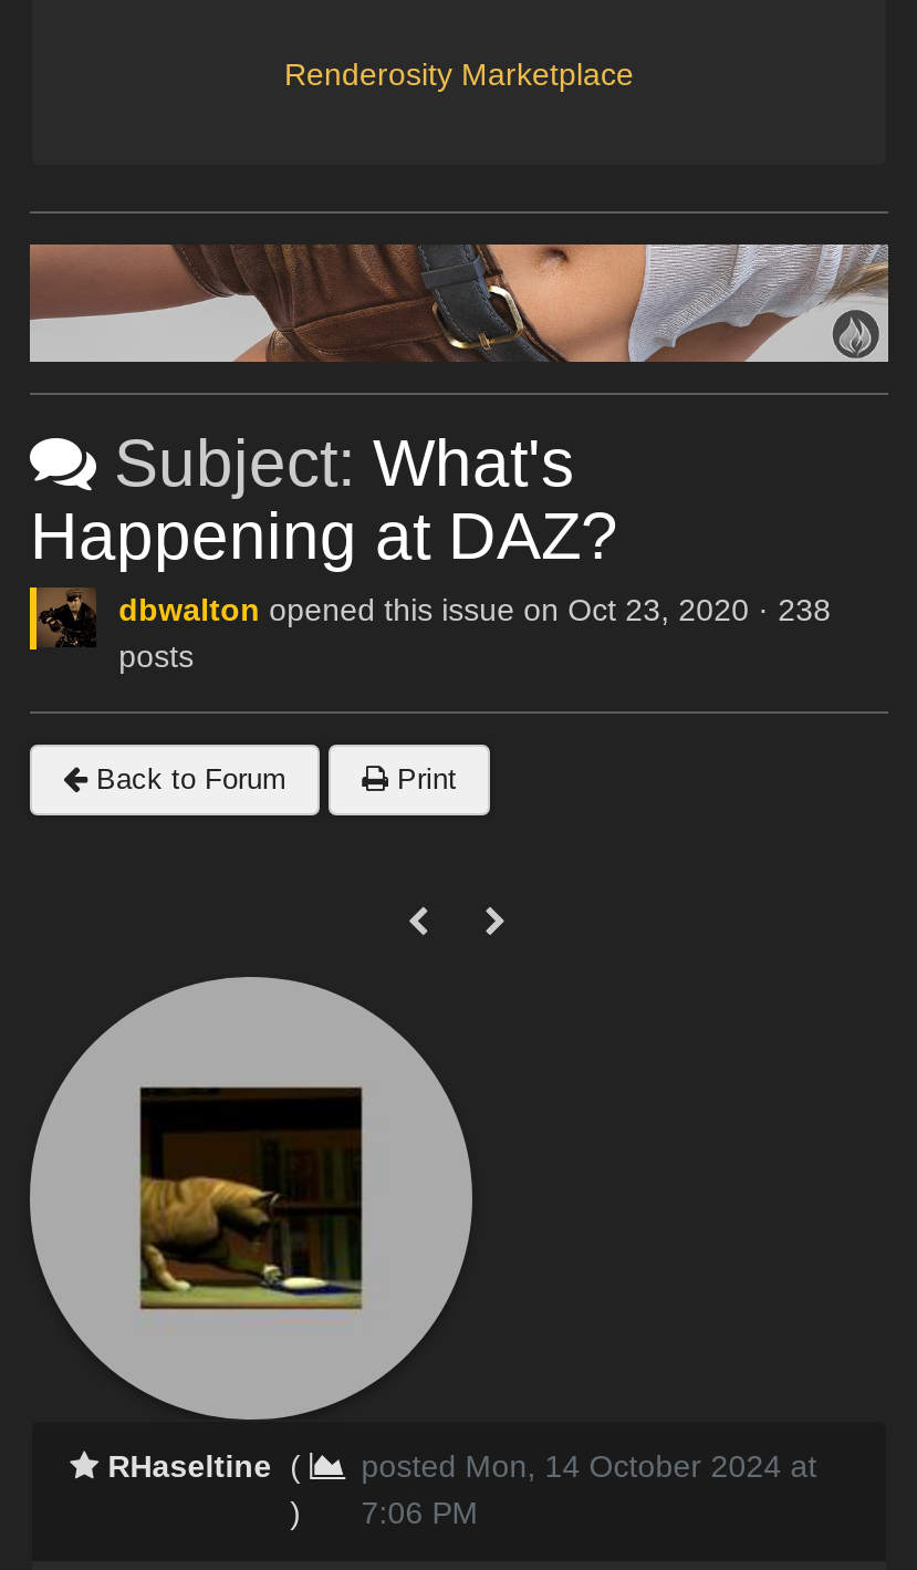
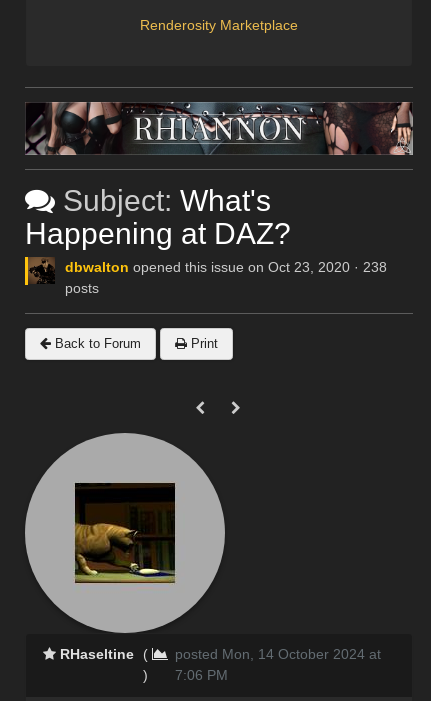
- [image]
+ [image]
